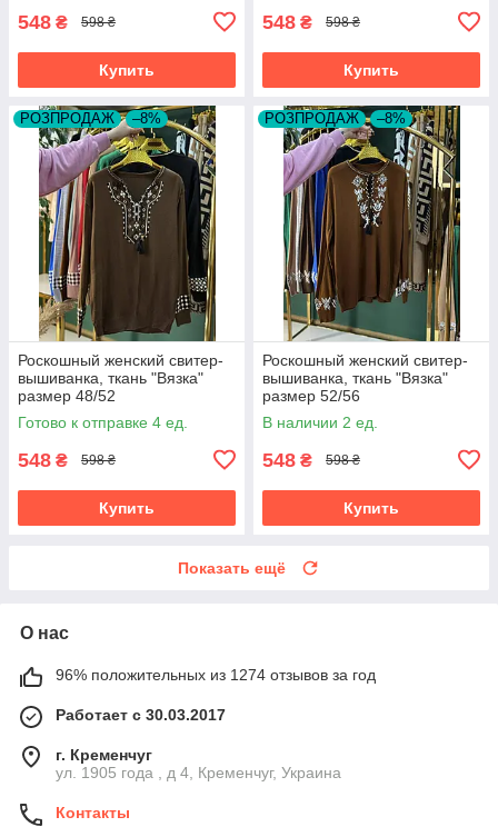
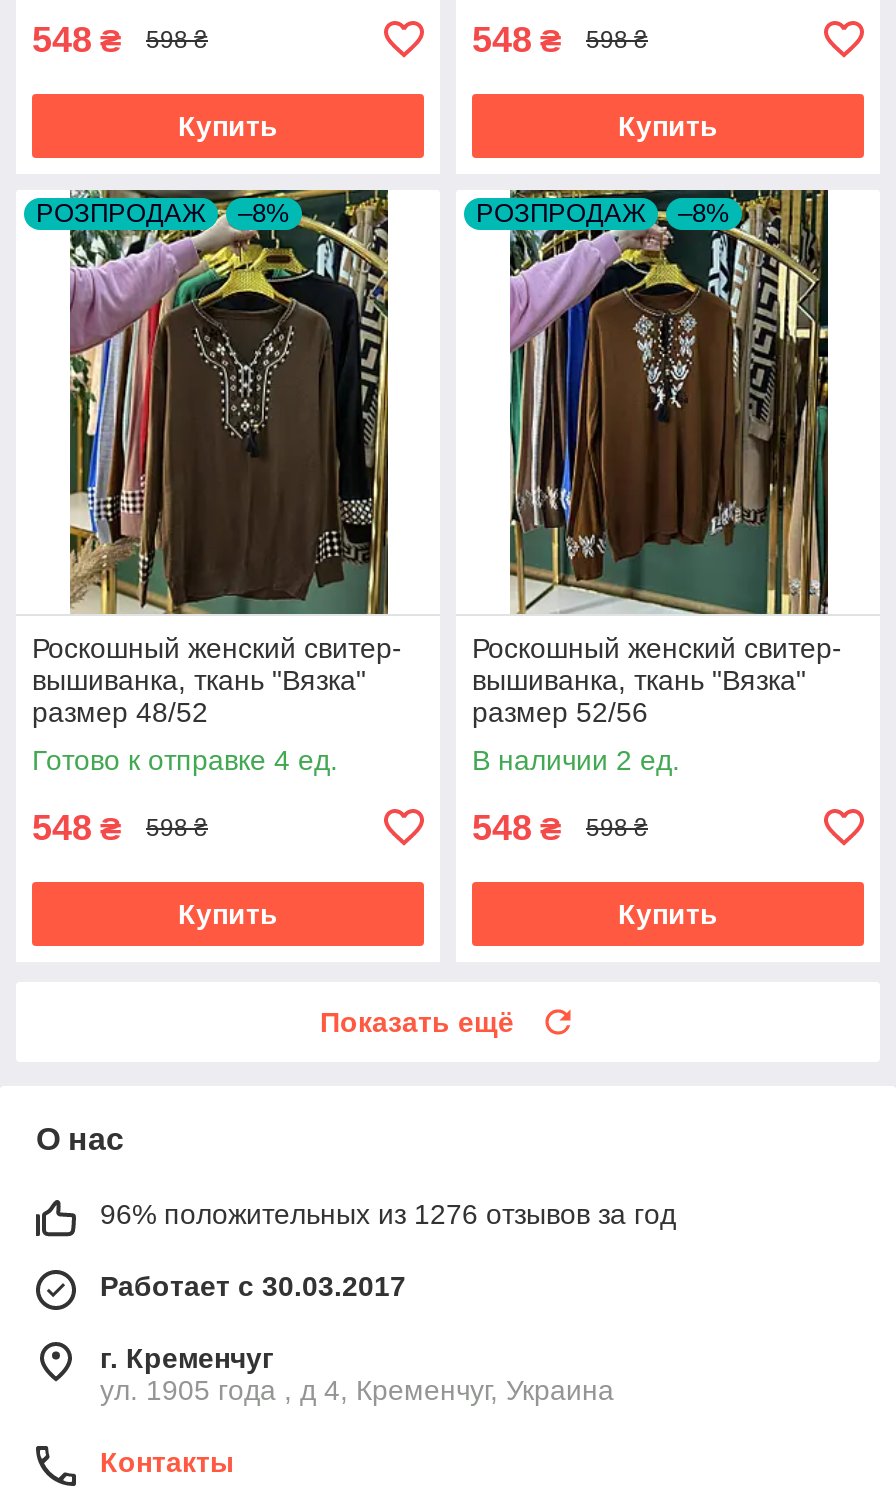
- 96% положительных из 1274 отзывов за год
+ 96% положительных из 1276 отзывов за год
